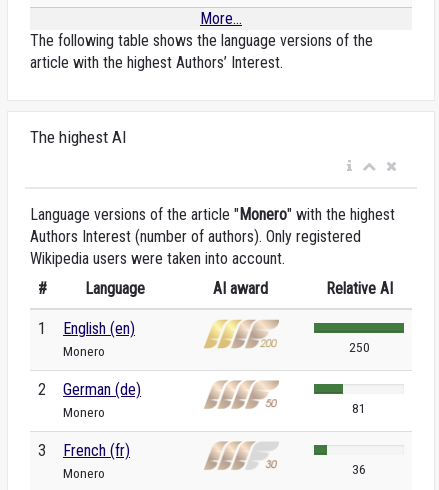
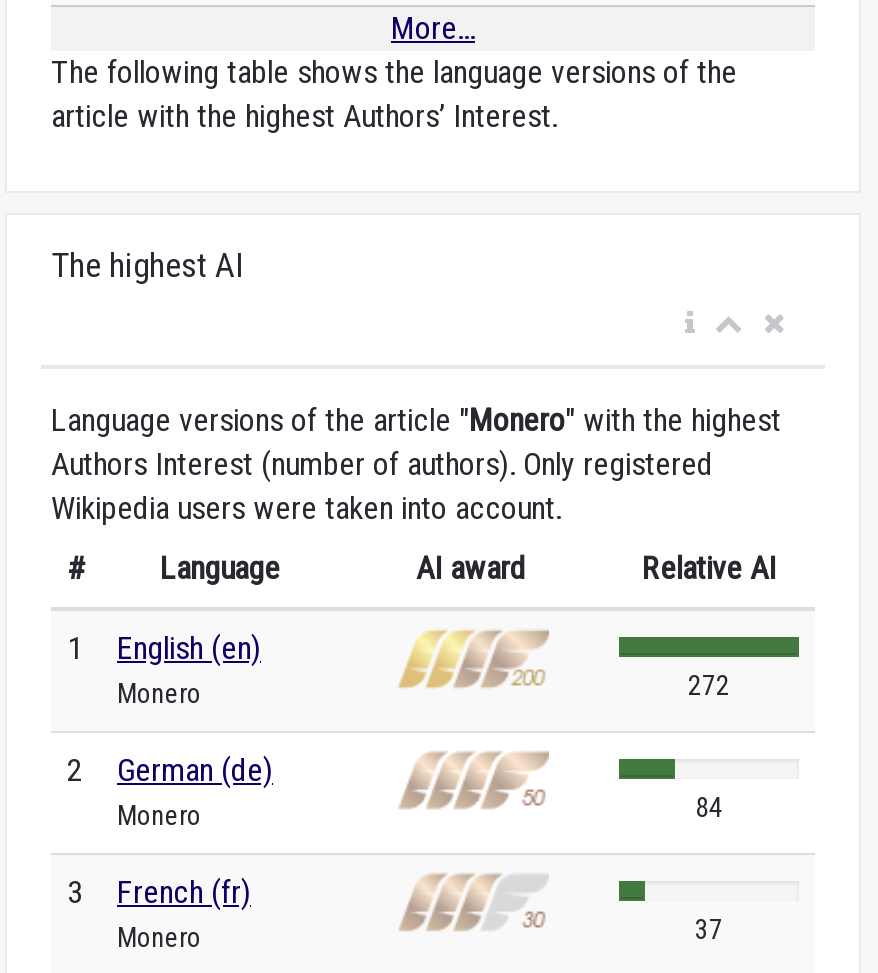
- 250
+ 272

- 81
+ 84

- 36
+ 37
